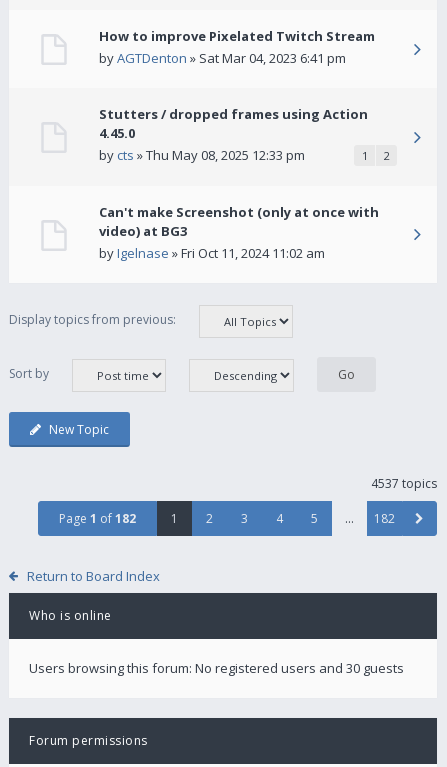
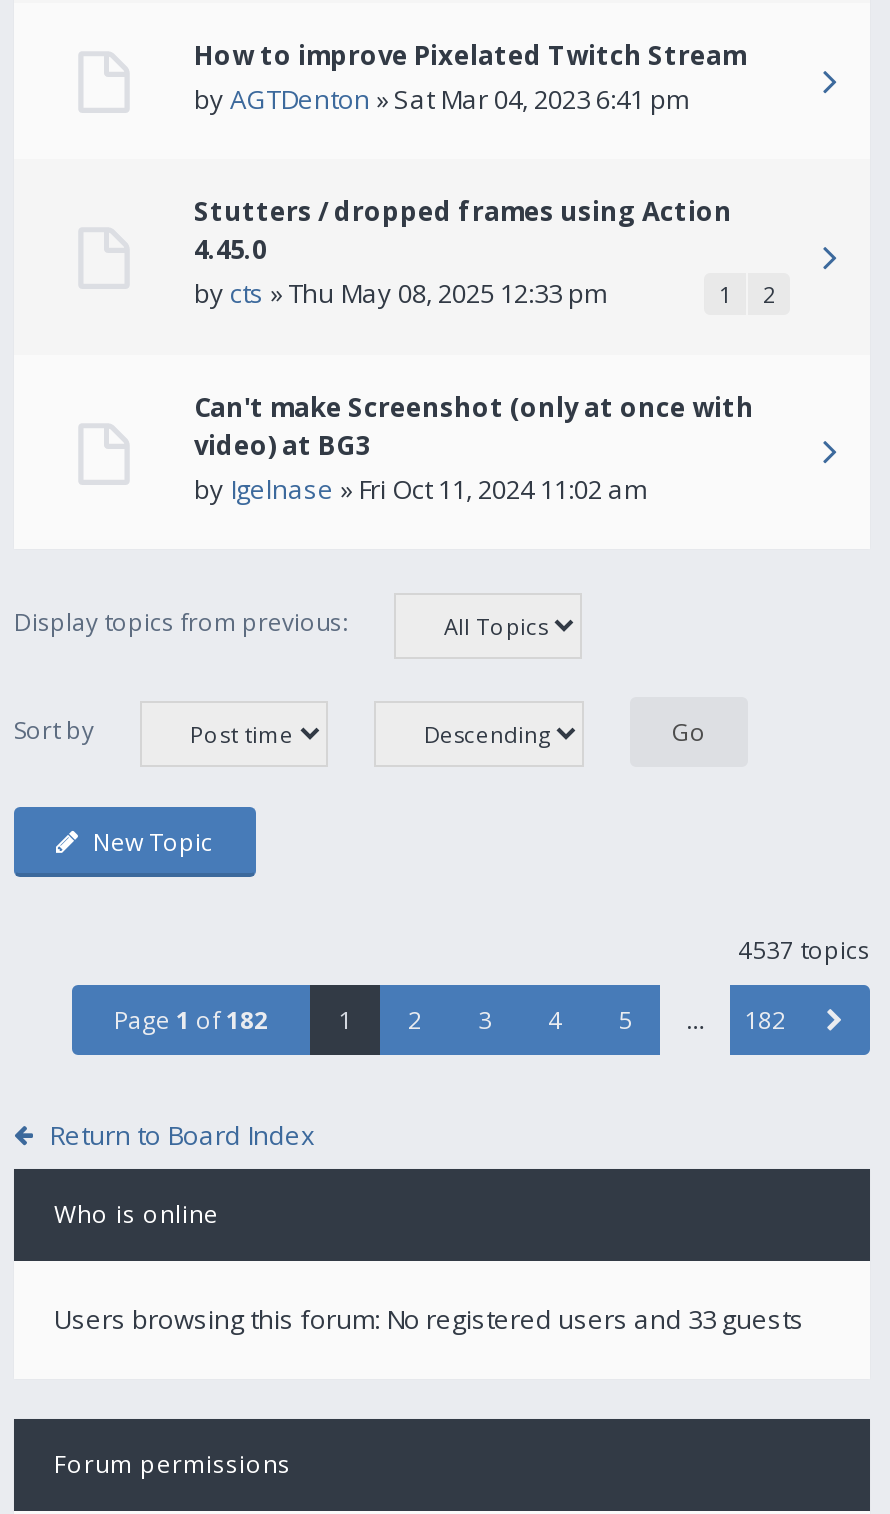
- Users browsing this forum: No registered users and 30 guests
+ Users browsing this forum: No registered users and 33 guests
